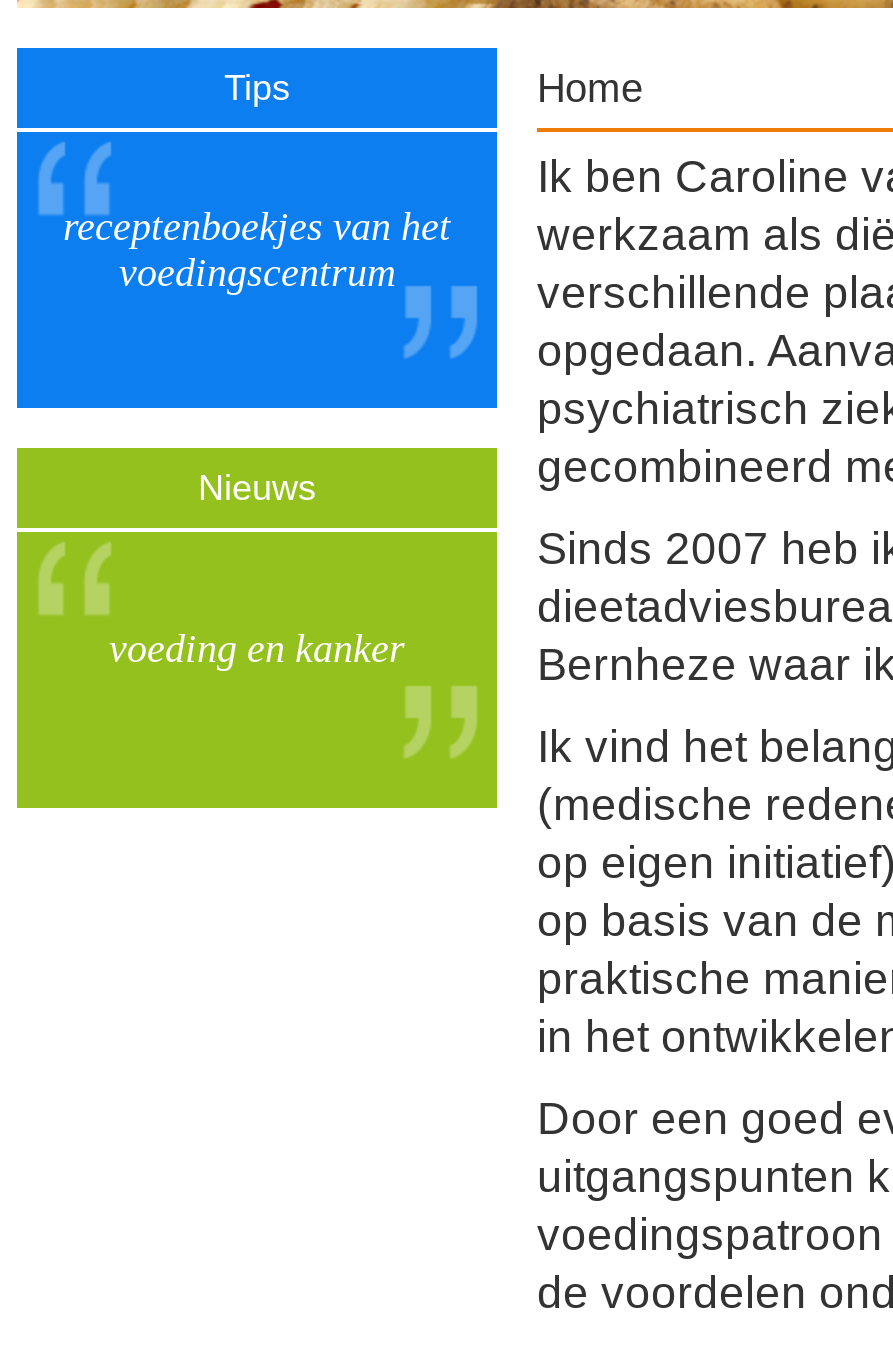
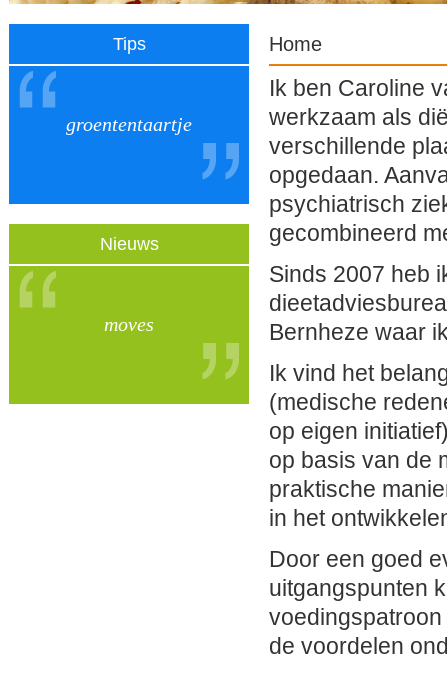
- receptenboekjes van het
- voedingscentrum
+ groententaartje

- voeding en kanker
+ moves
